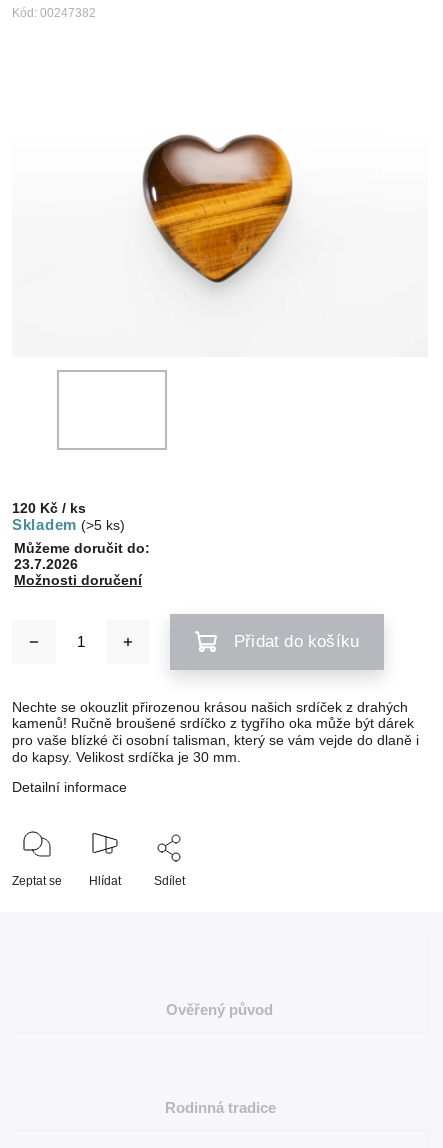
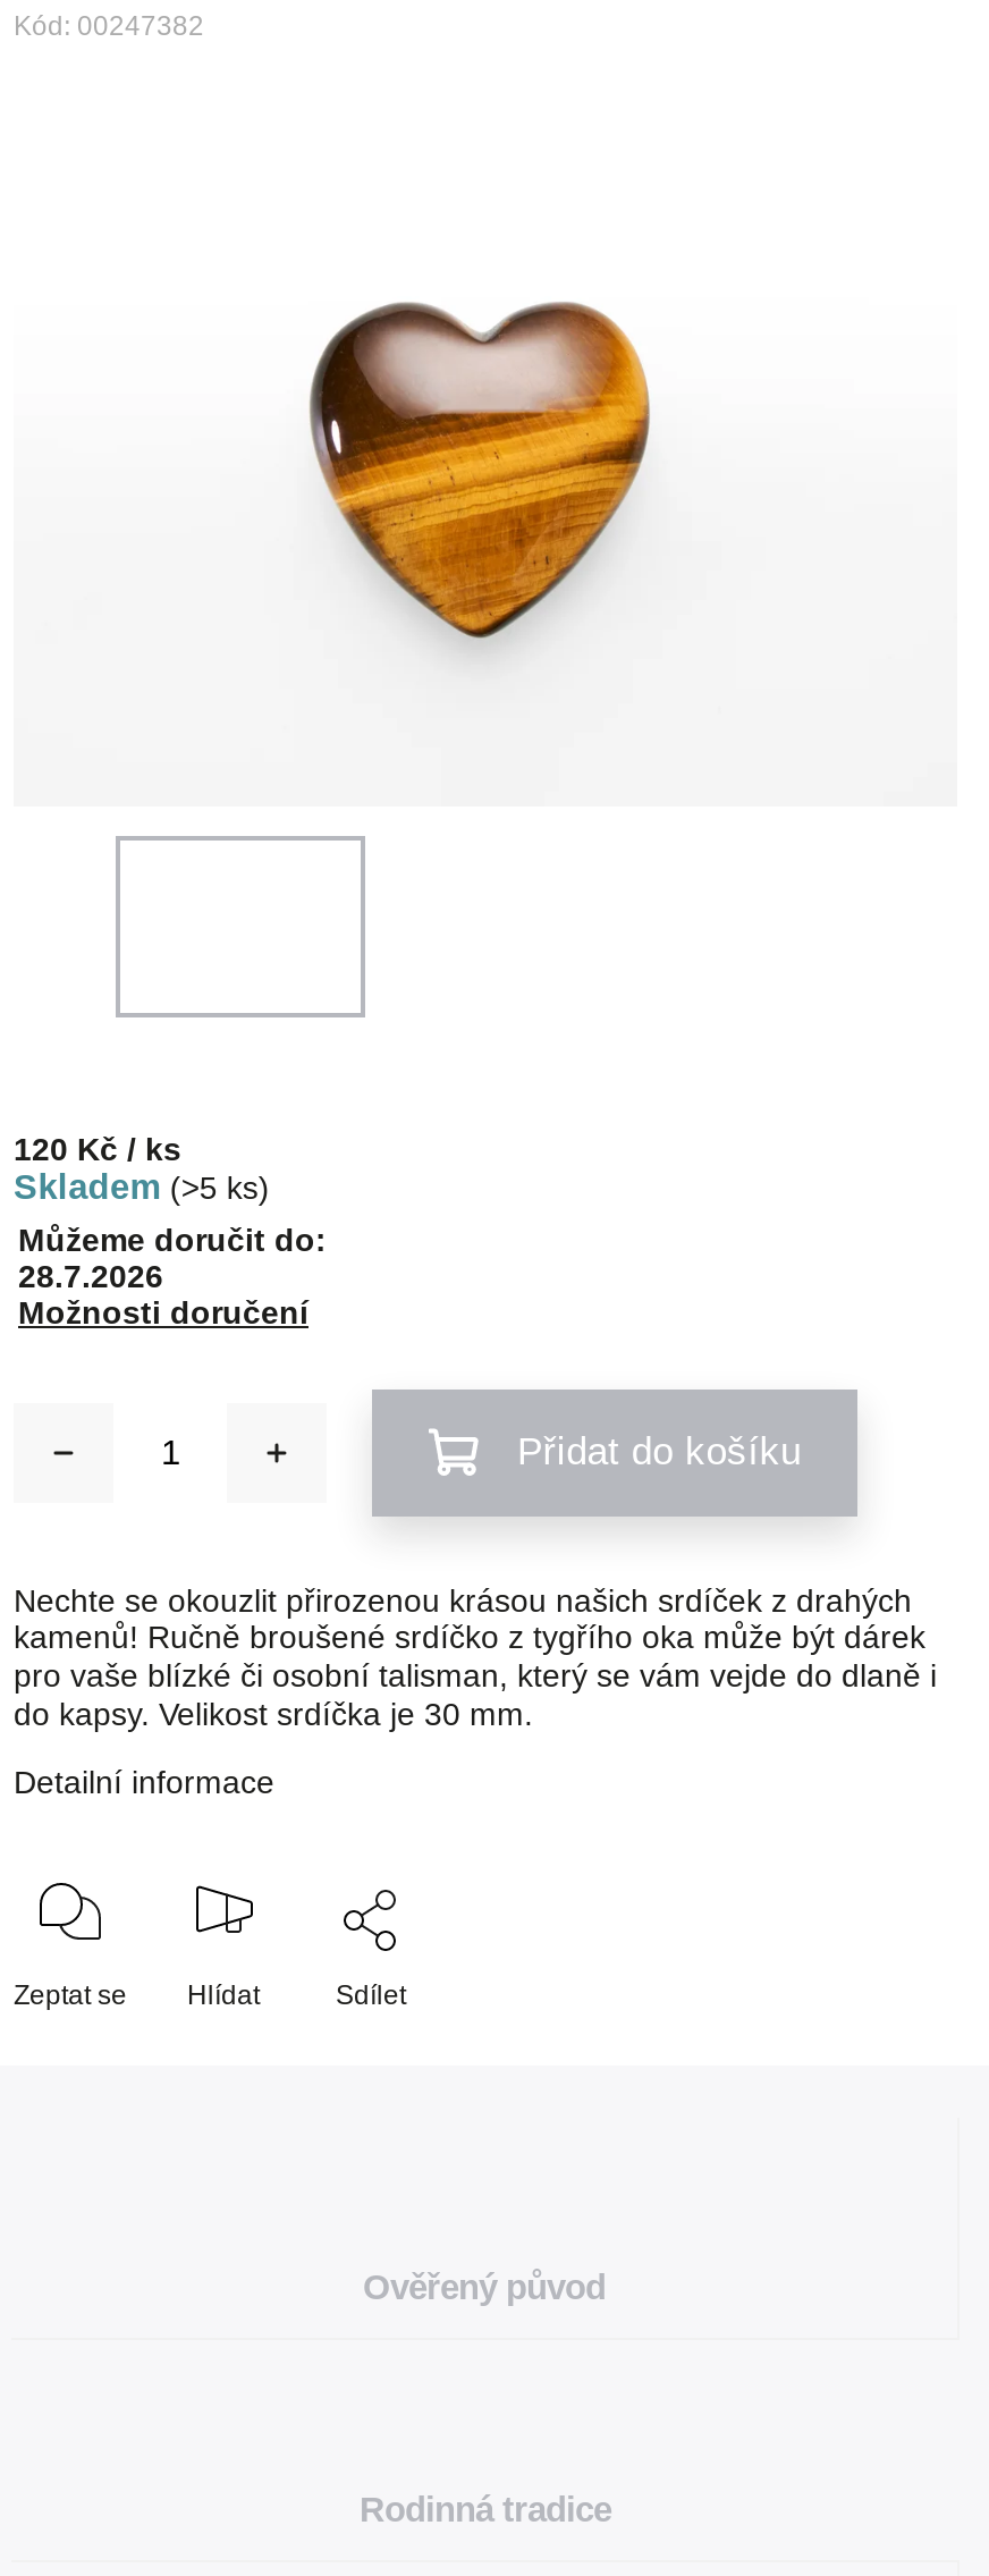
- 23.7.2026
+ 28.7.2026
